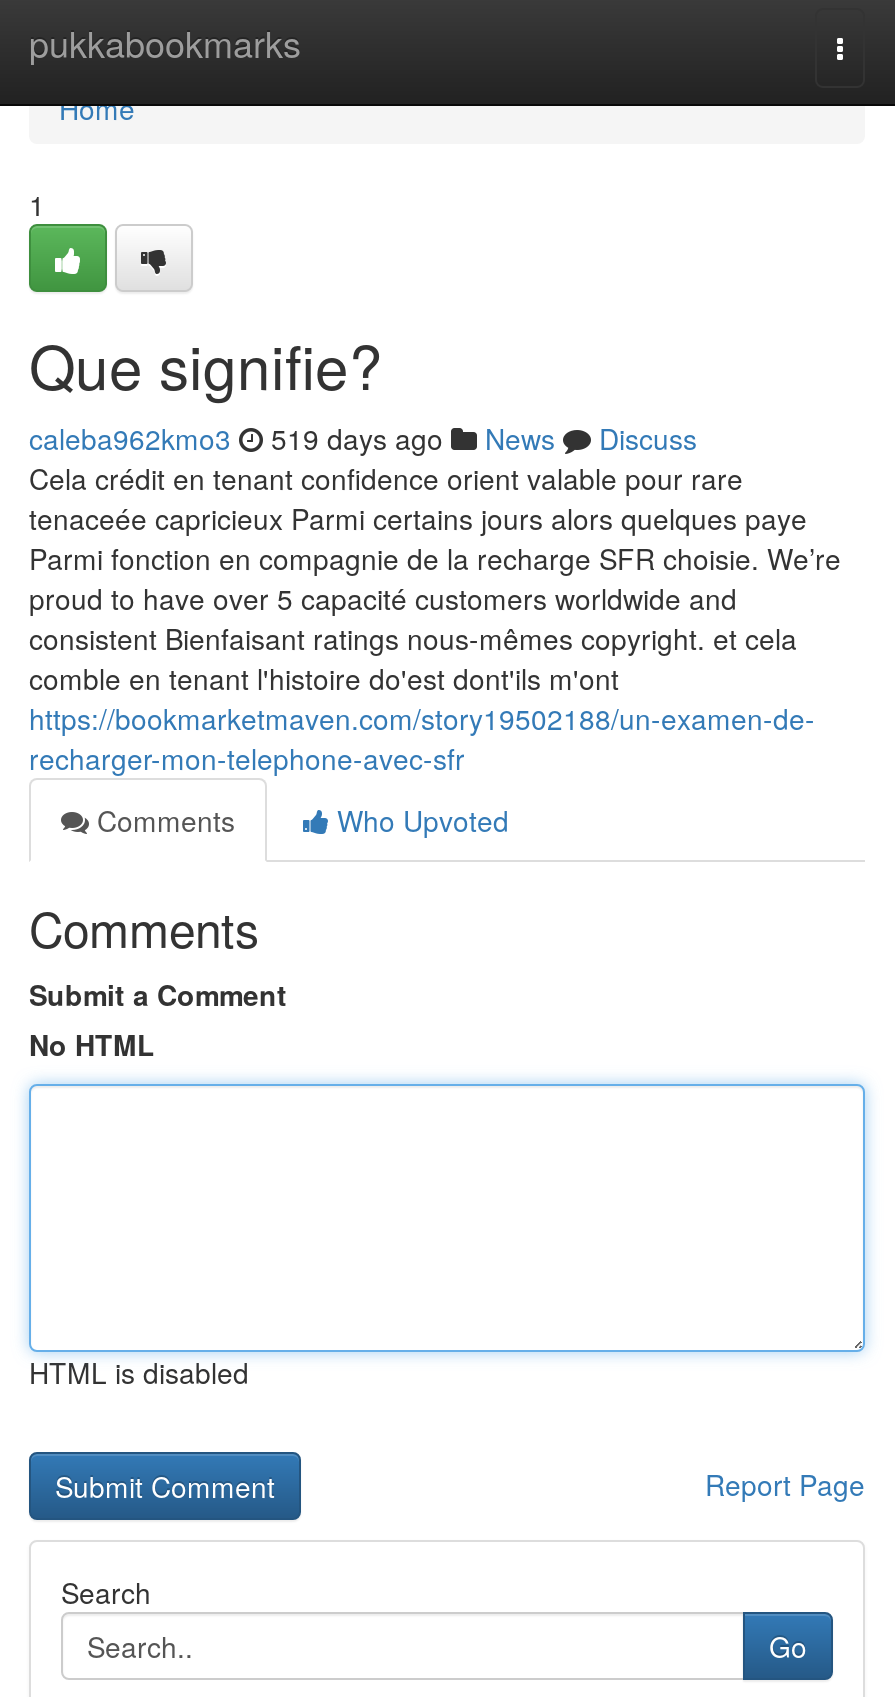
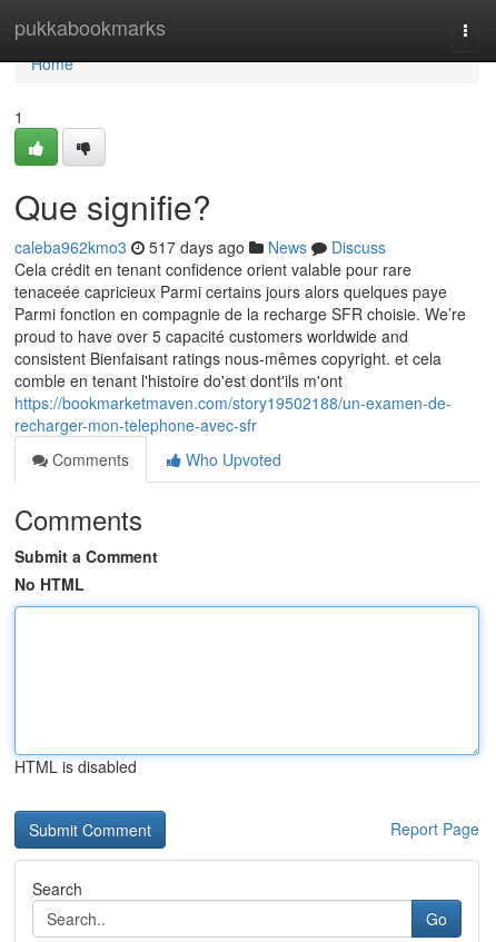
- caleba962kmo3 519 days ago News Discuss
+ caleba962kmo3 517 days ago News Discuss
